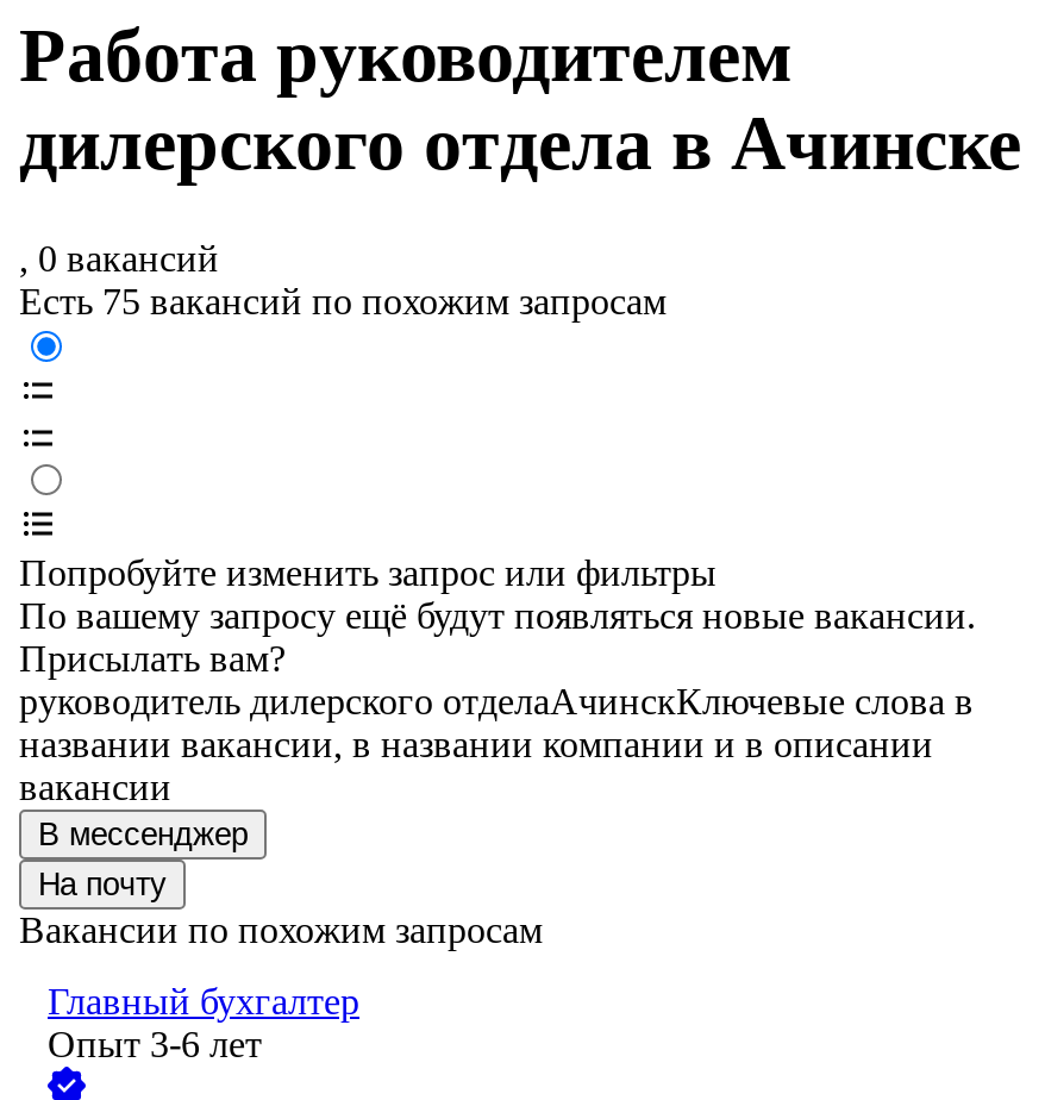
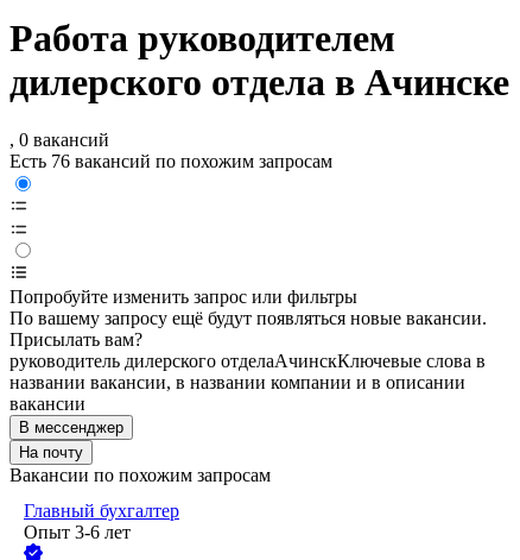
- Есть 75 вакансий по похожим запросам
+ Есть 76 вакансий по похожим запросам
